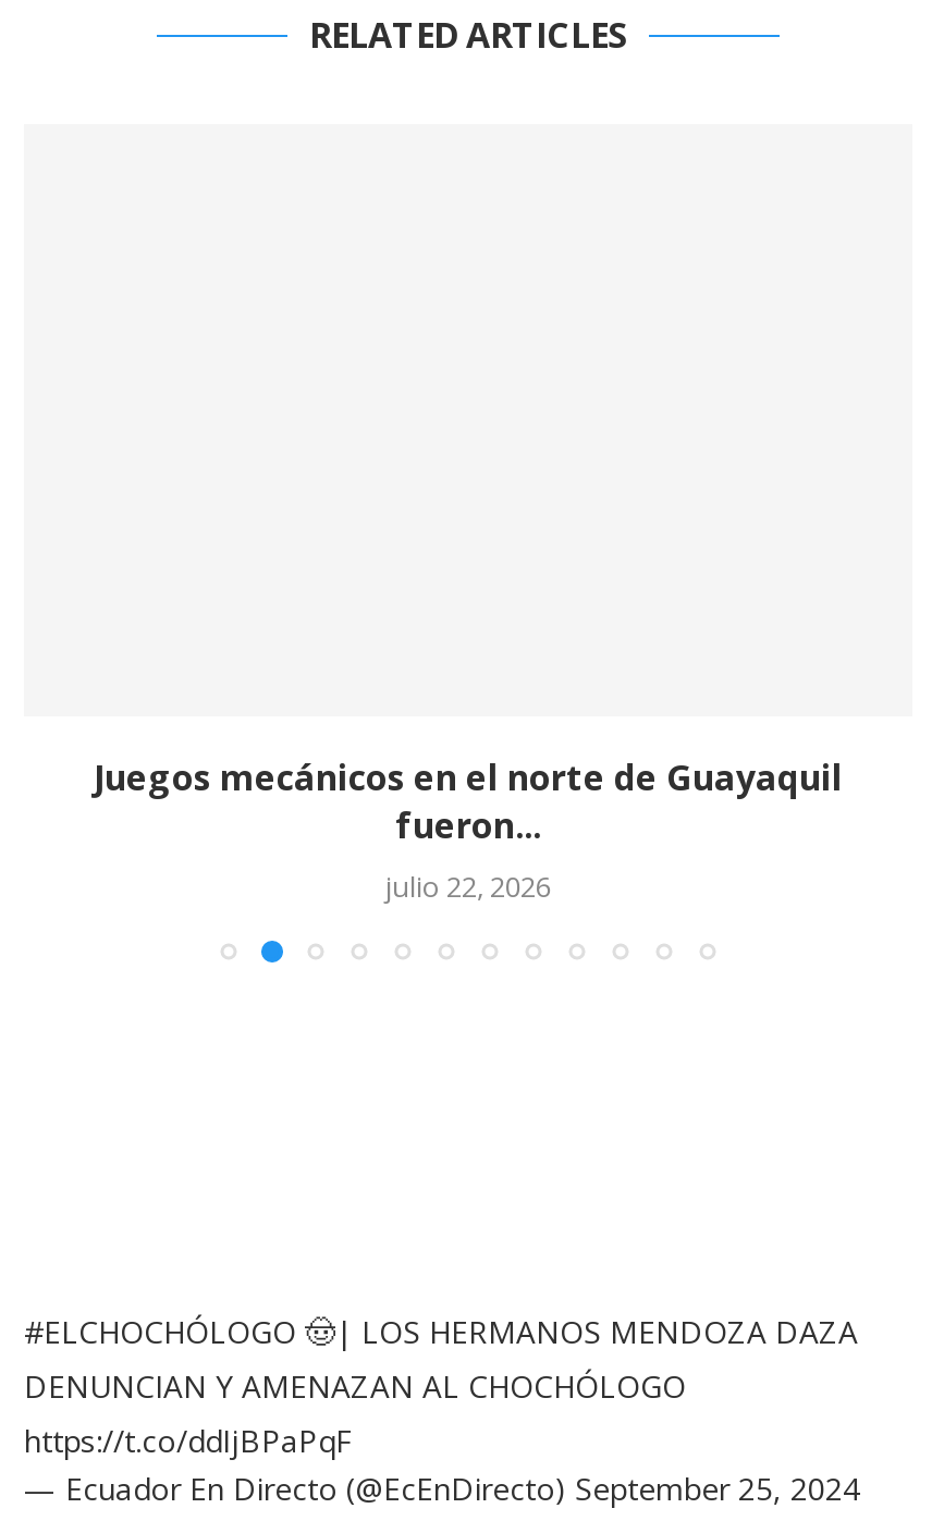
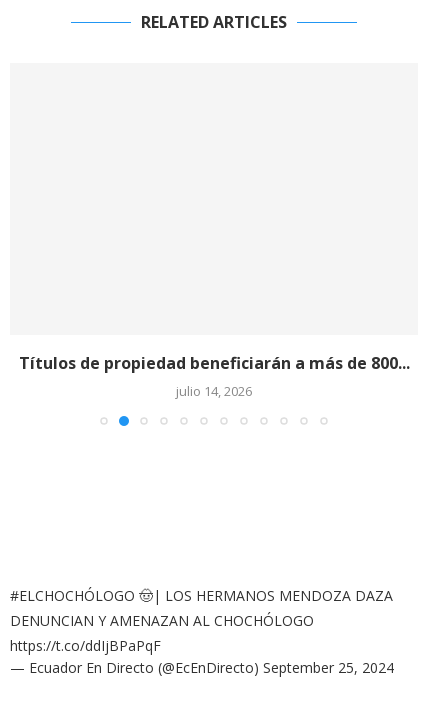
- Juegos mecánicos en el norte de Guayaquil
- fueron...
- julio 22, 2026
+ Títulos de propiedad beneficiarán a más de 800...
+ julio 14, 2026
